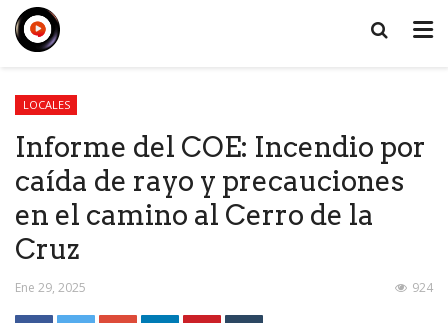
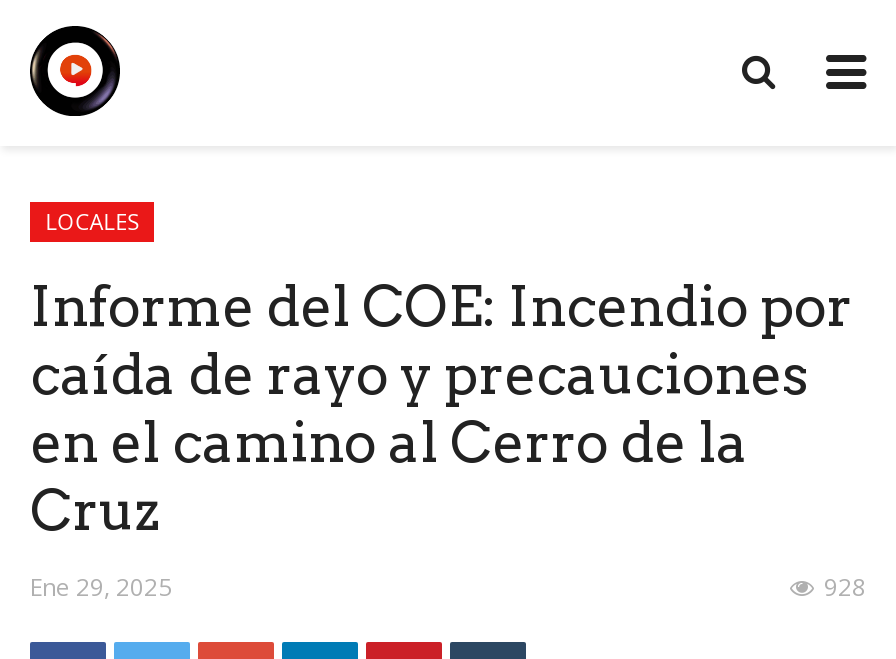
- 924
+ 928
